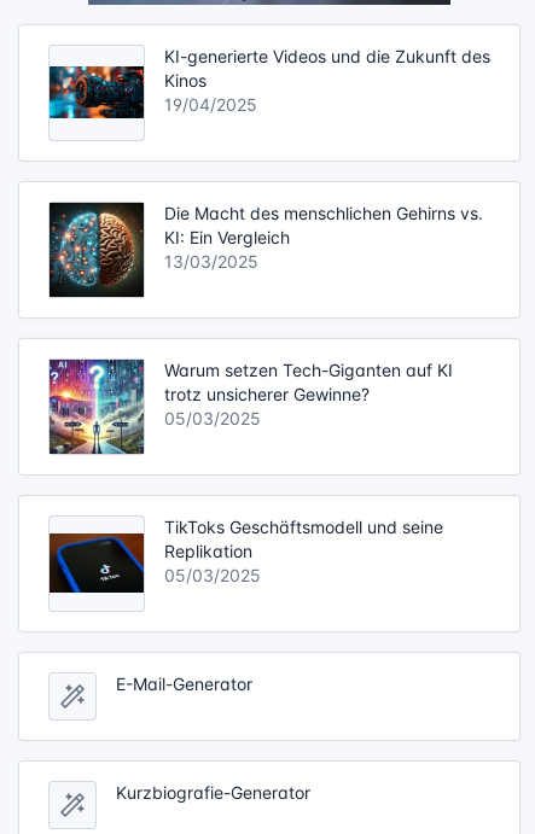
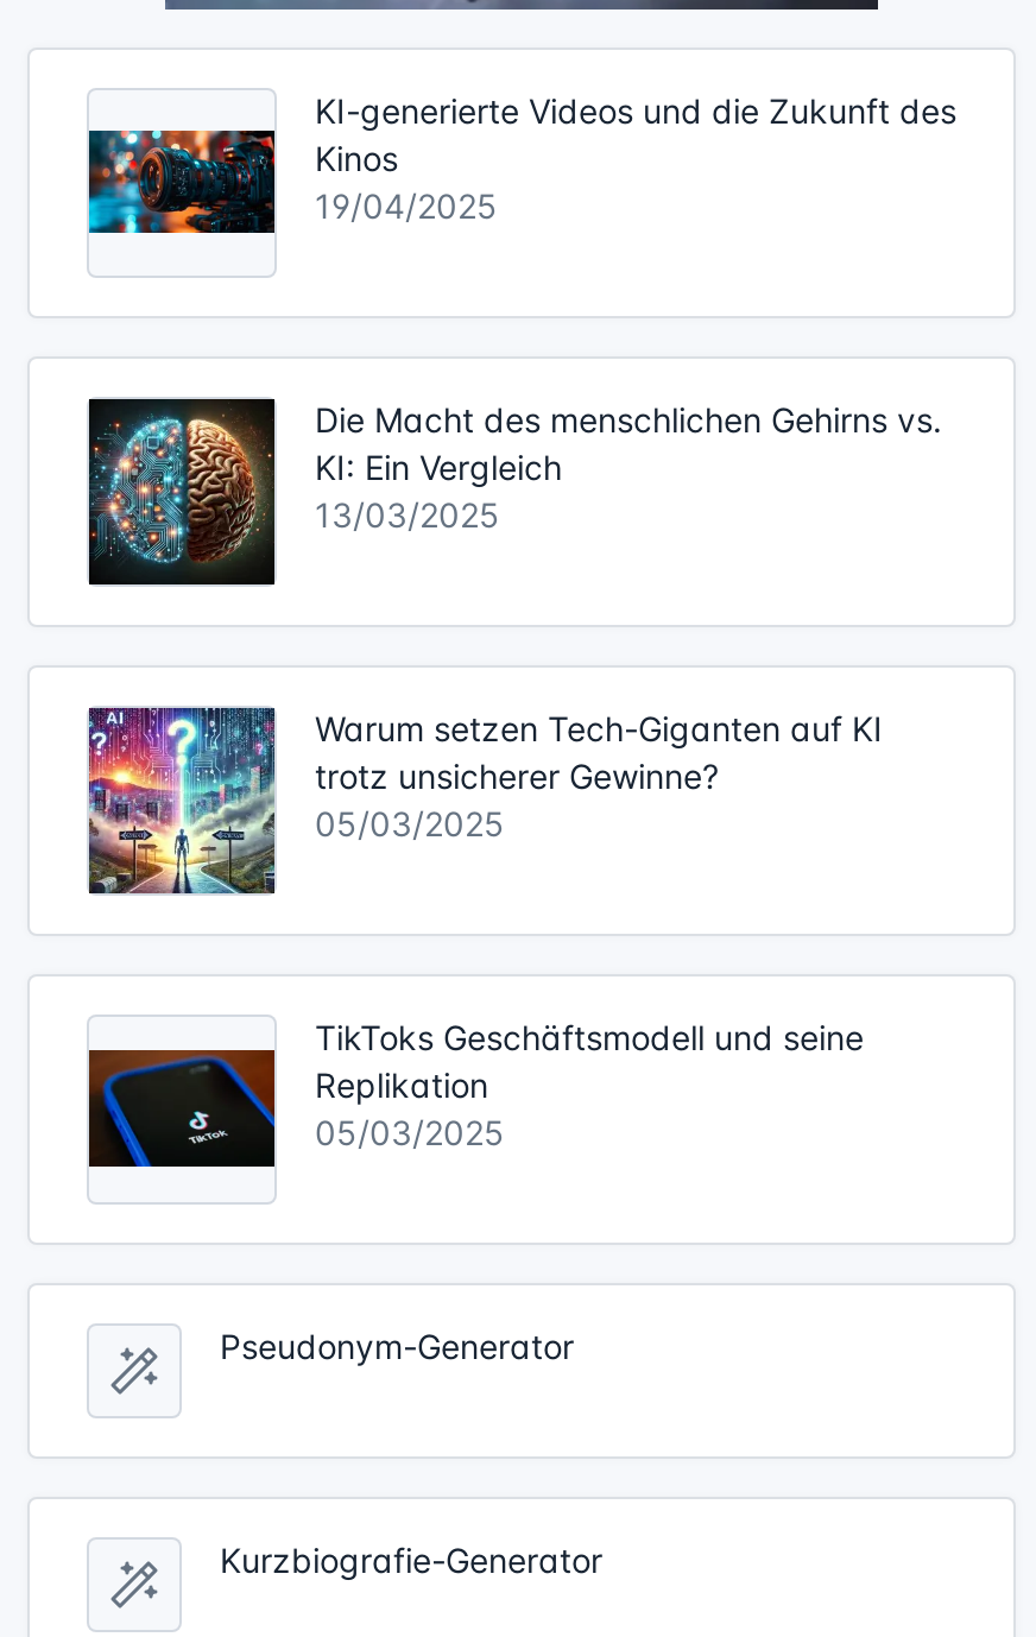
- E-Mail-Generator
+ Pseudonym-Generator
